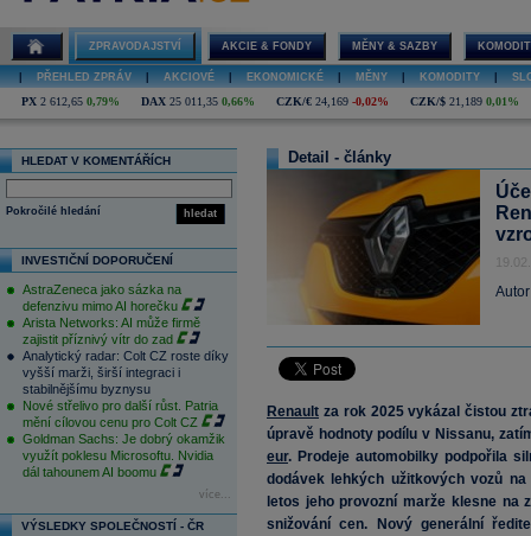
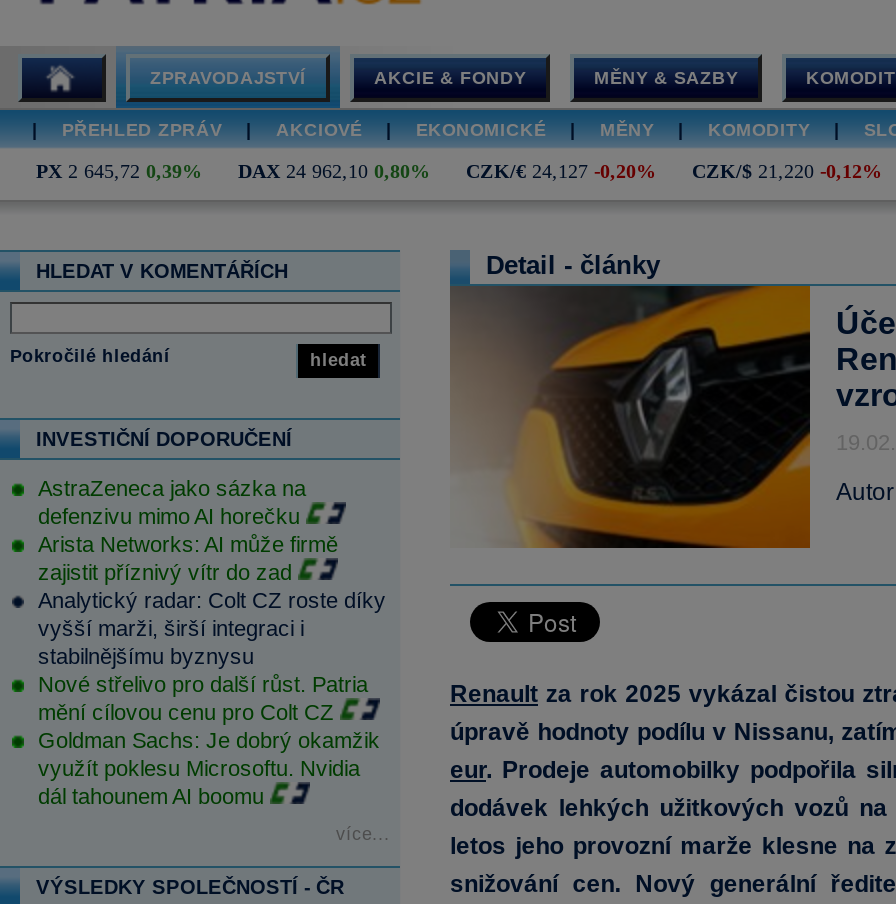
- PX 2 612,65 0,79%
+ PX 2 645,72 0,39%

- DAX 25 011,35 0,66%
+ DAX 24 962,10 0,80%

- CZK/€ 24,169 -0,02%
+ CZK/€ 24,127 -0,20%

- CZK/$ 21,189 0,01%
+ CZK/$ 21,220 -0,12%
